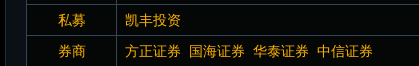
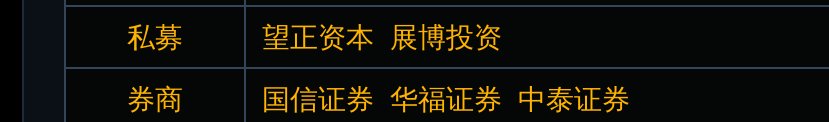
- 凯丰投资
+ 望正资本 展博投资

- 方正证券 国海证券 华泰证券 中信证券
+ 国信证券 华福证券 中泰证券
